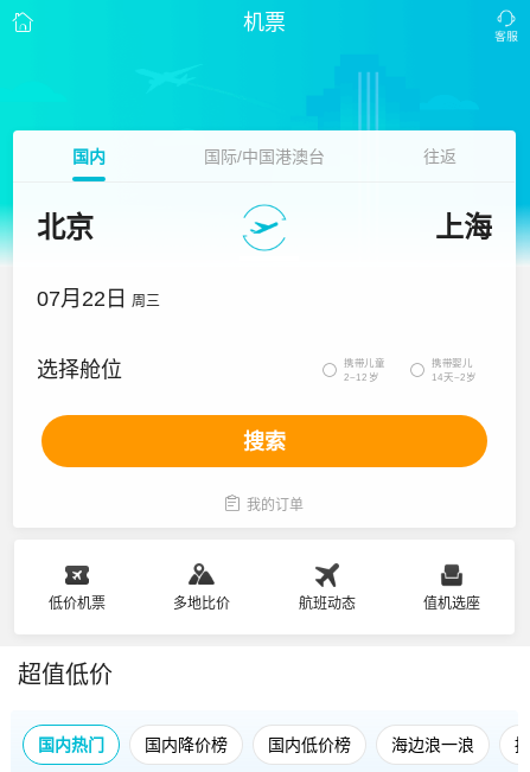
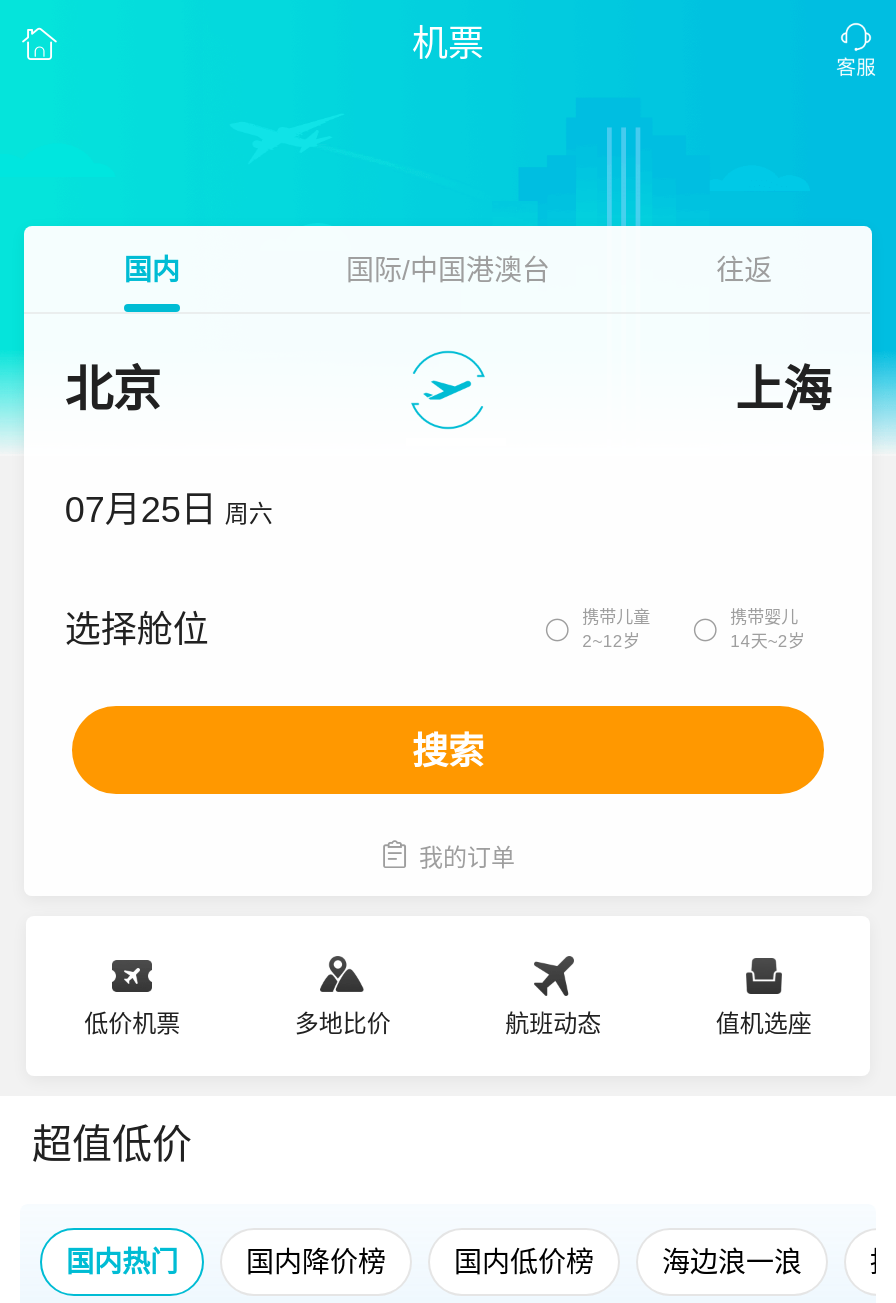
- 07月22日 周三
+ 07月25日 周六
